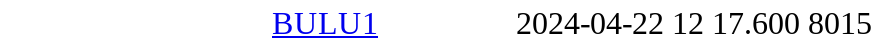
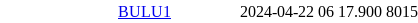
- 2024-04-22 12 17.600 8015
+ 2024-04-22 06 17.900 8015
